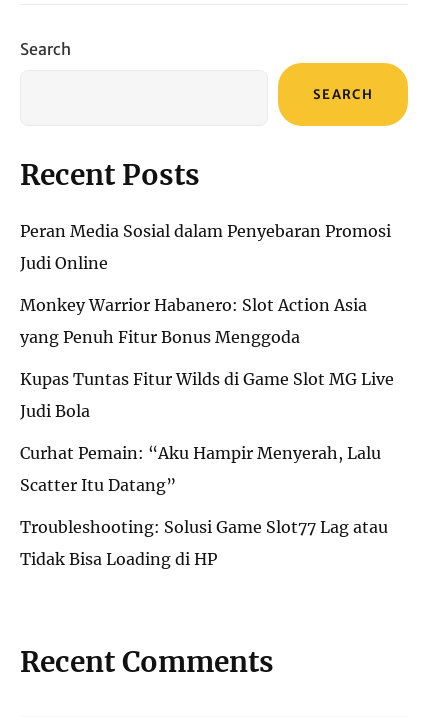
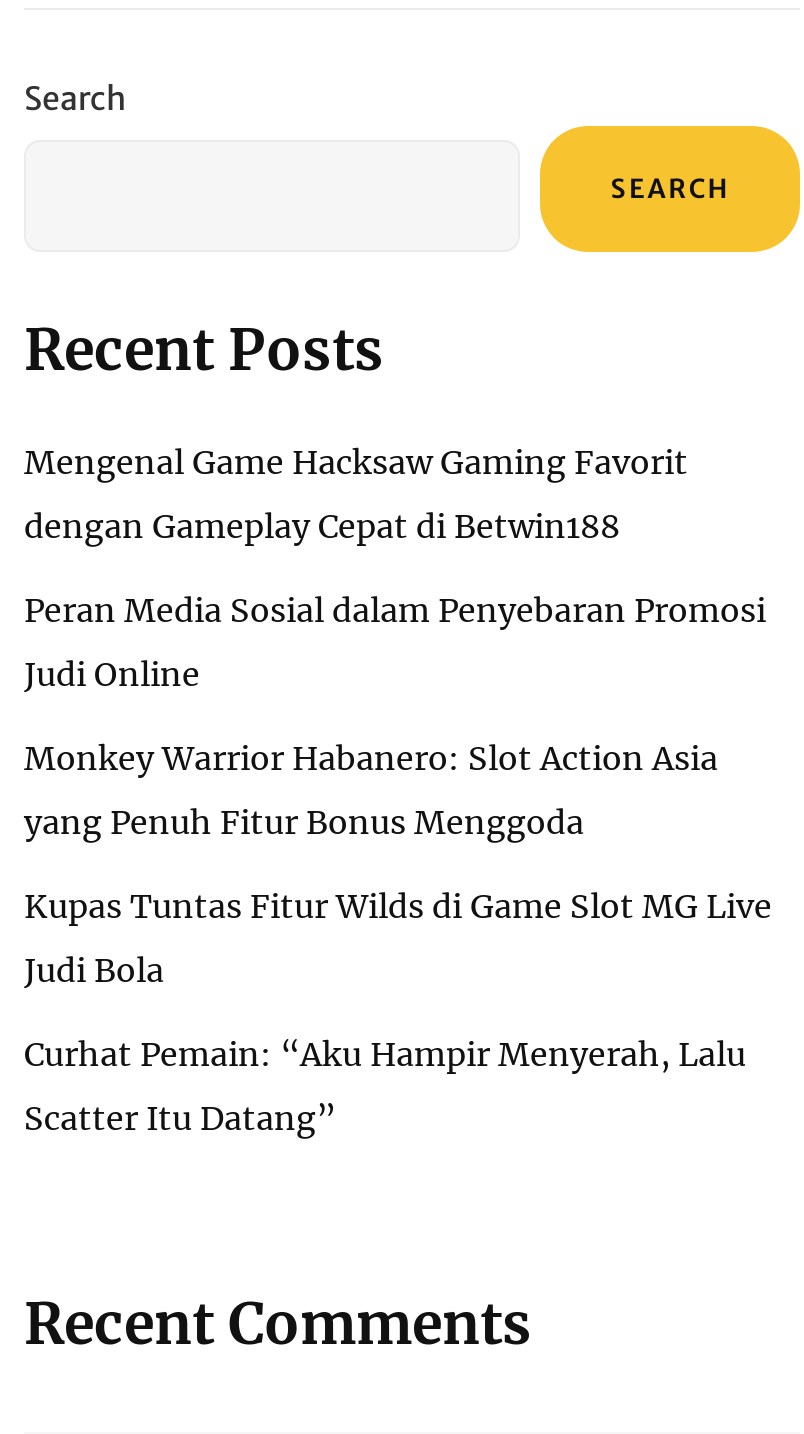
+ Mengenal Game Hacksaw Gaming Favorit
+ dengan Gameplay Cepat di Betwin188

moved down: Peran Media Sosial dalam Penyebaran Promosi | Judi Online | Monkey Warrior Habanero: Slot Action Asia | yang Penuh Fitur Bonus Menggoda | Kupas Tuntas Fitur Wilds di Game Slot MG Live | Judi Bola | Curhat Pemain: “Aku Hampir Menyerah, Lalu | Scatter Itu Datang”

- Troubleshooting: Solusi Game Slot77 Lag atau
- Tidak Bisa Loading di HP
